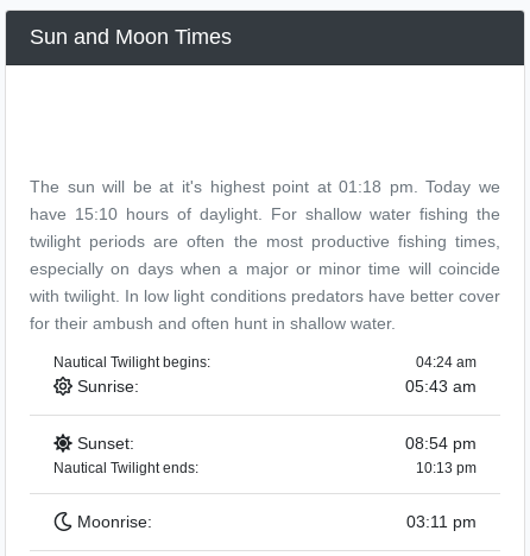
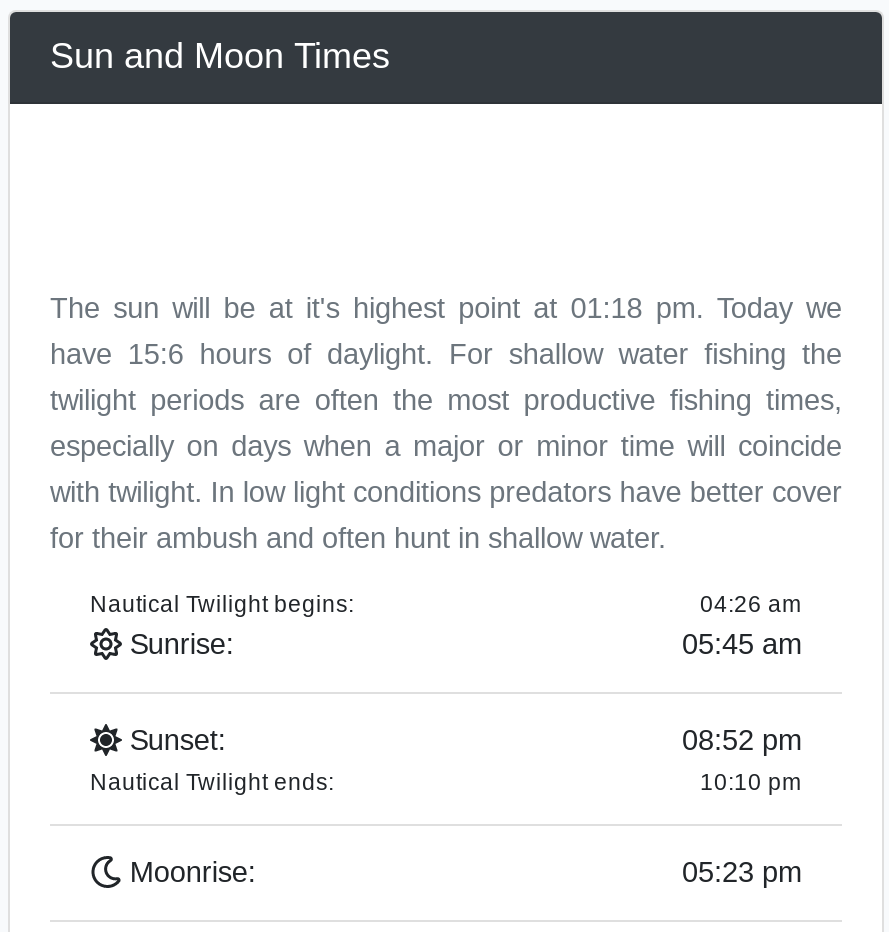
- have 15:10 hours of daylight. For shallow water fishing the
+ have 15:6 hours of daylight. For shallow water fishing the

- 04:24 am
+ 04:26 am

- 05:43 am
+ 05:45 am

- 08:54 pm
+ 08:52 pm

- 10:13 pm
+ 10:10 pm

- 03:11 pm
+ 05:23 pm
